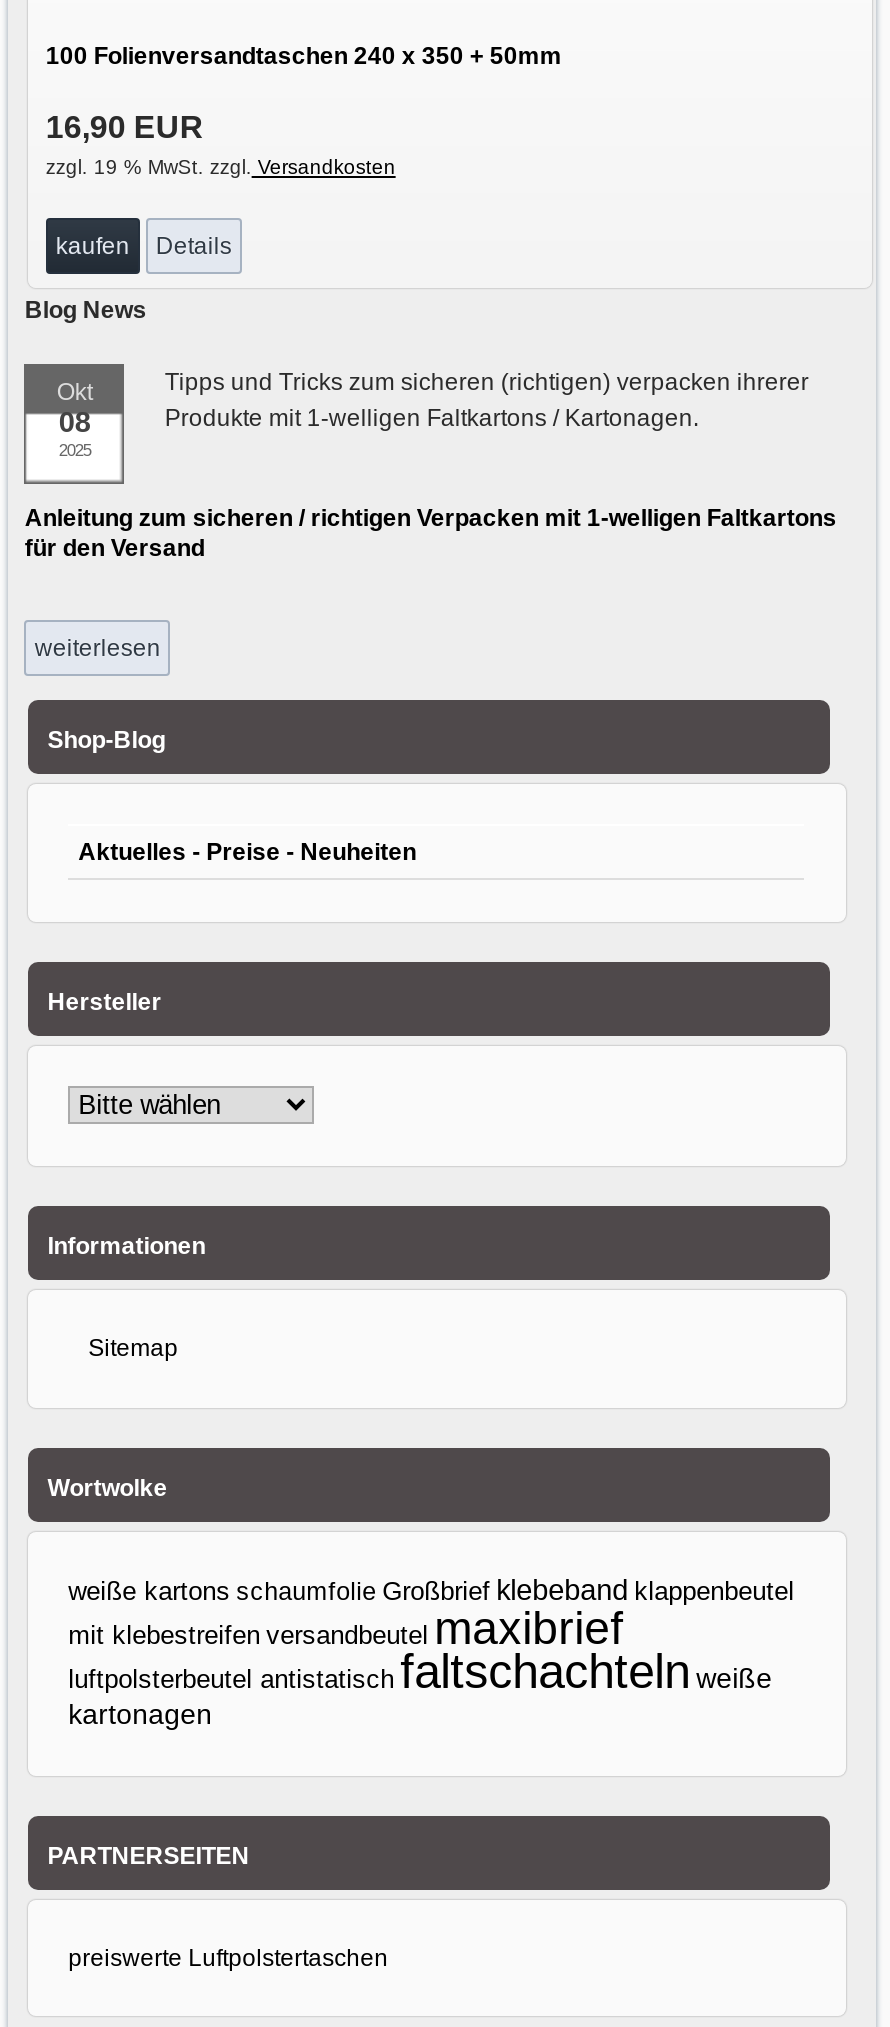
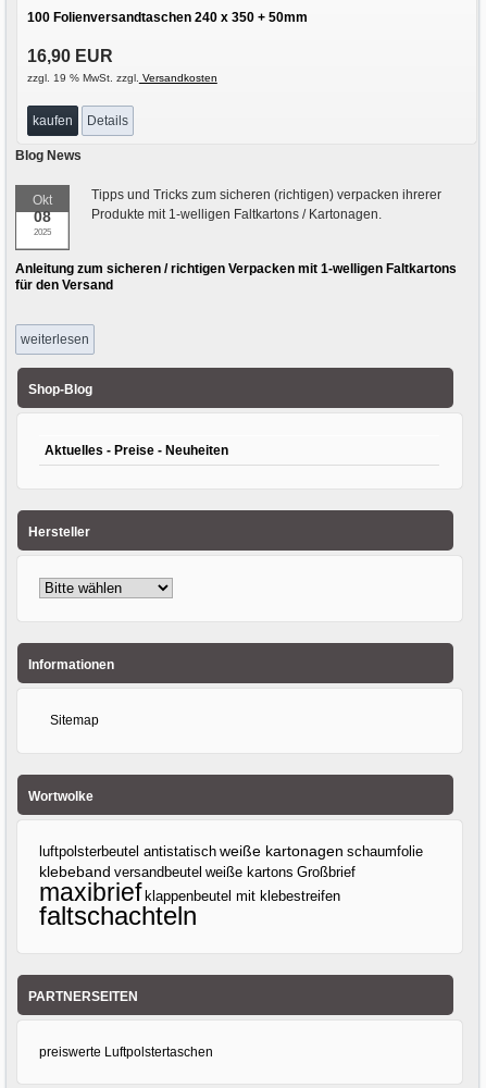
- weiße kartons schaumfolie Großbrief klebeband klappenbeutel
- mit klebestreifen versandbeutel maxibrief
- luftpolsterbeutel antistatisch faltschachteln weiße
- kartonagen
+ luftpolsterbeutel antistatisch weiße kartonagen schaumfolie
+ klebeband versandbeutel weiße kartons Großbrief
+ maxibrief klappenbeutel mit klebestreifen
+ faltschachteln
